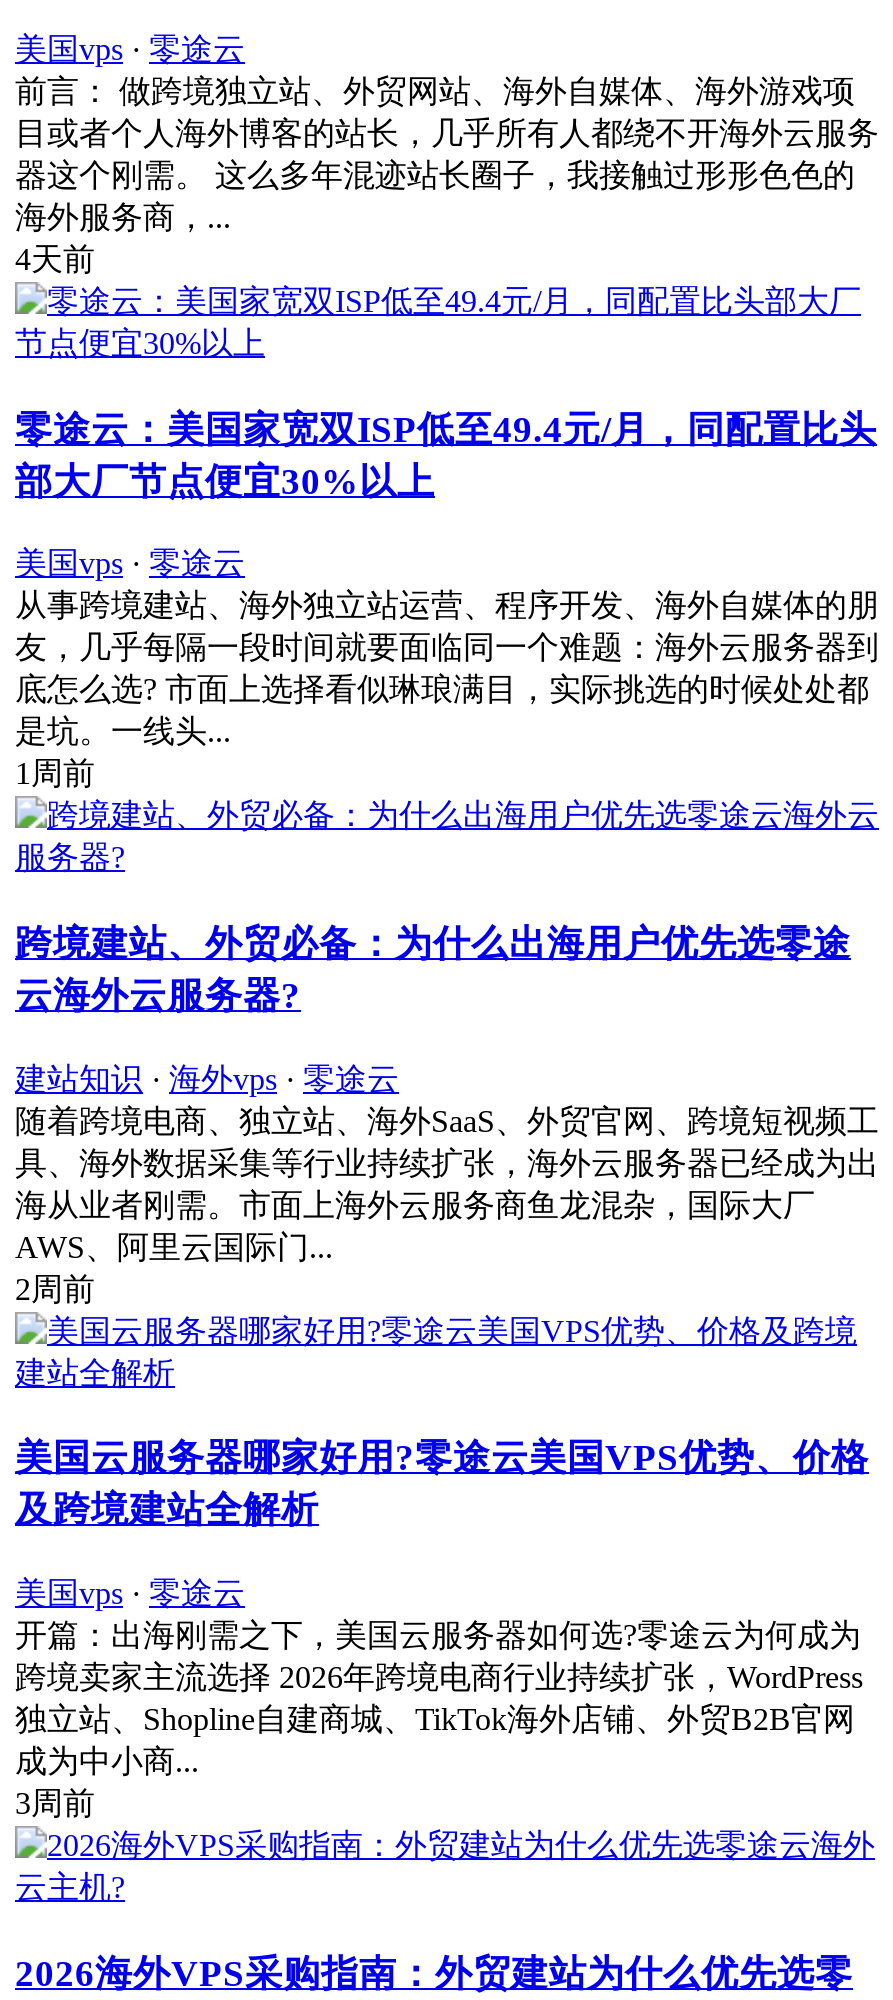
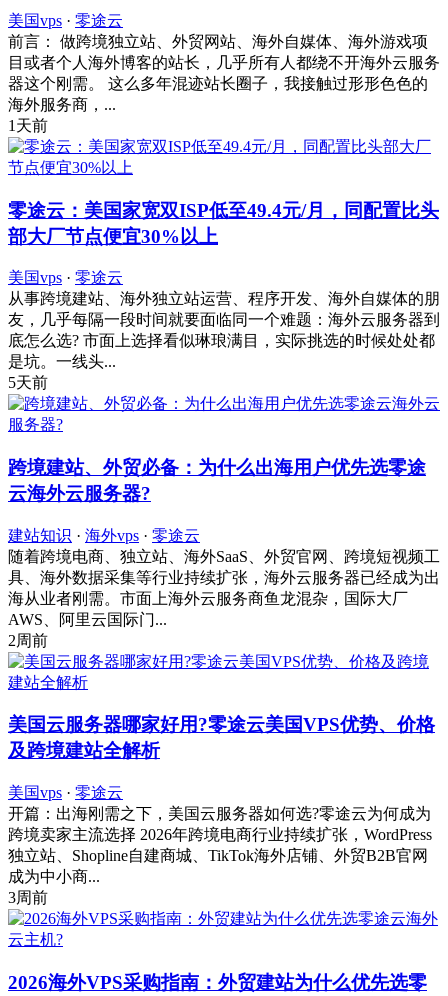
- 4天前
+ 1天前

- 1周前
+ 5天前
